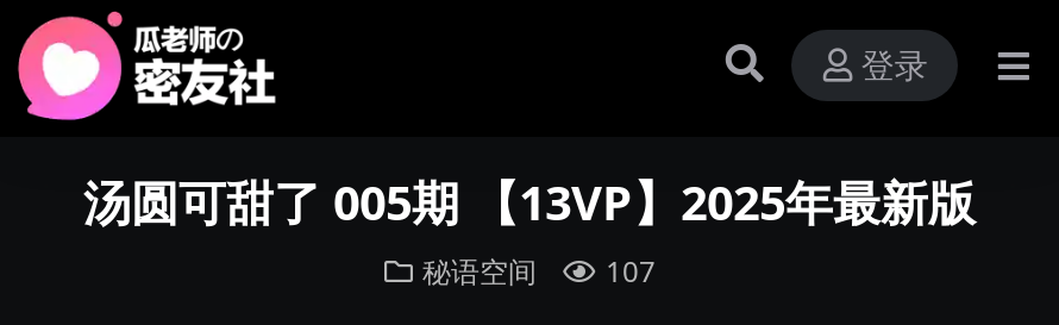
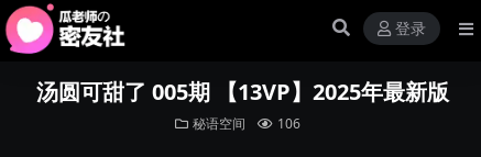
- 秘语空间 107
+ 秘语空间 106
